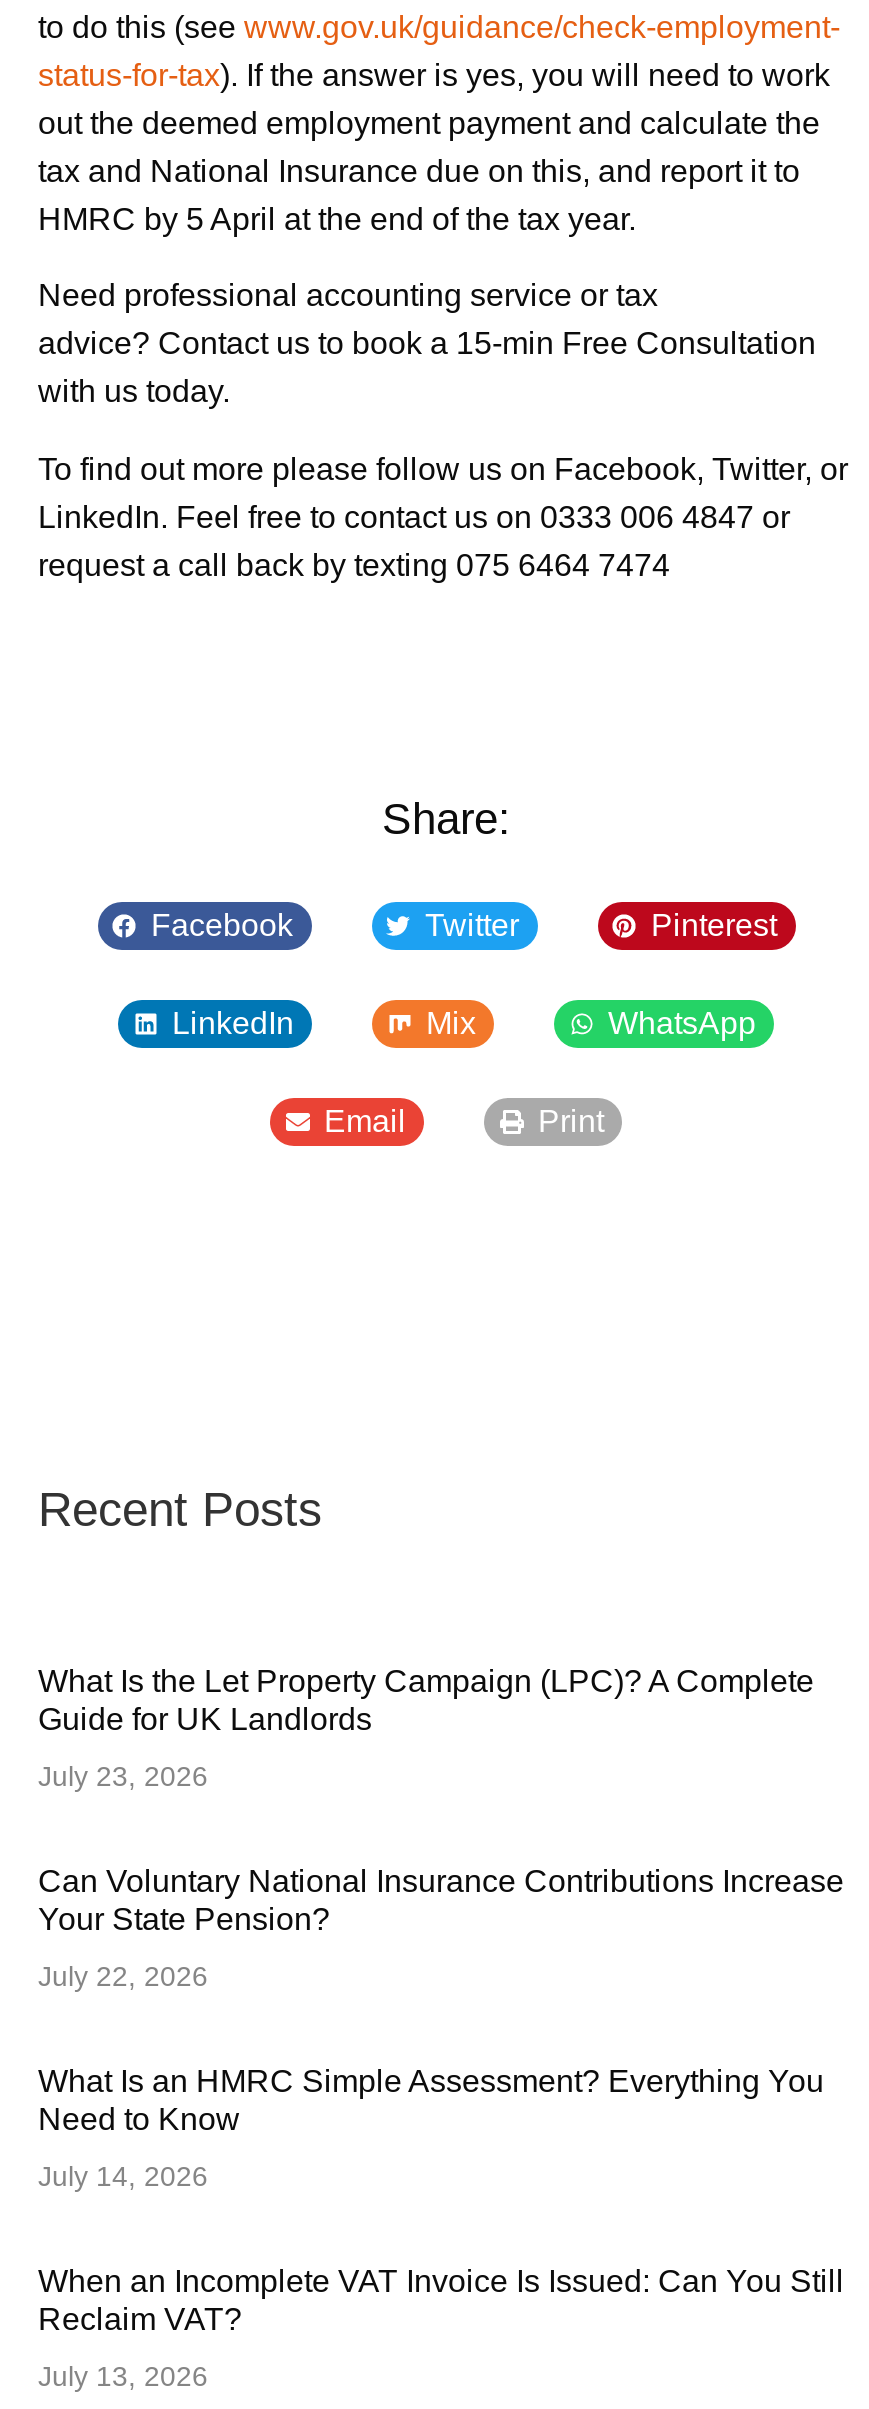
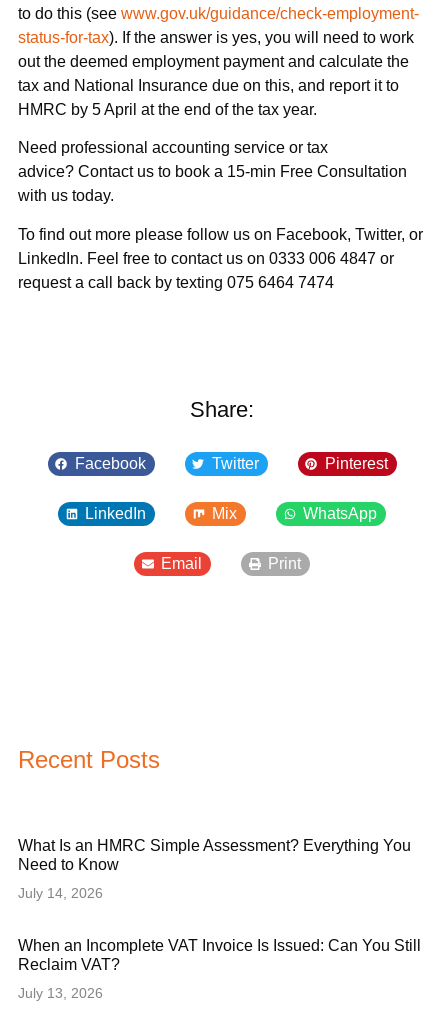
- What Is the Let Property Campaign (LPC)? A Complete
- Guide for UK Landlords
- July 23, 2026
- Can Voluntary National Insurance Contributions Increase
- Your State Pension?
- July 22, 2026
